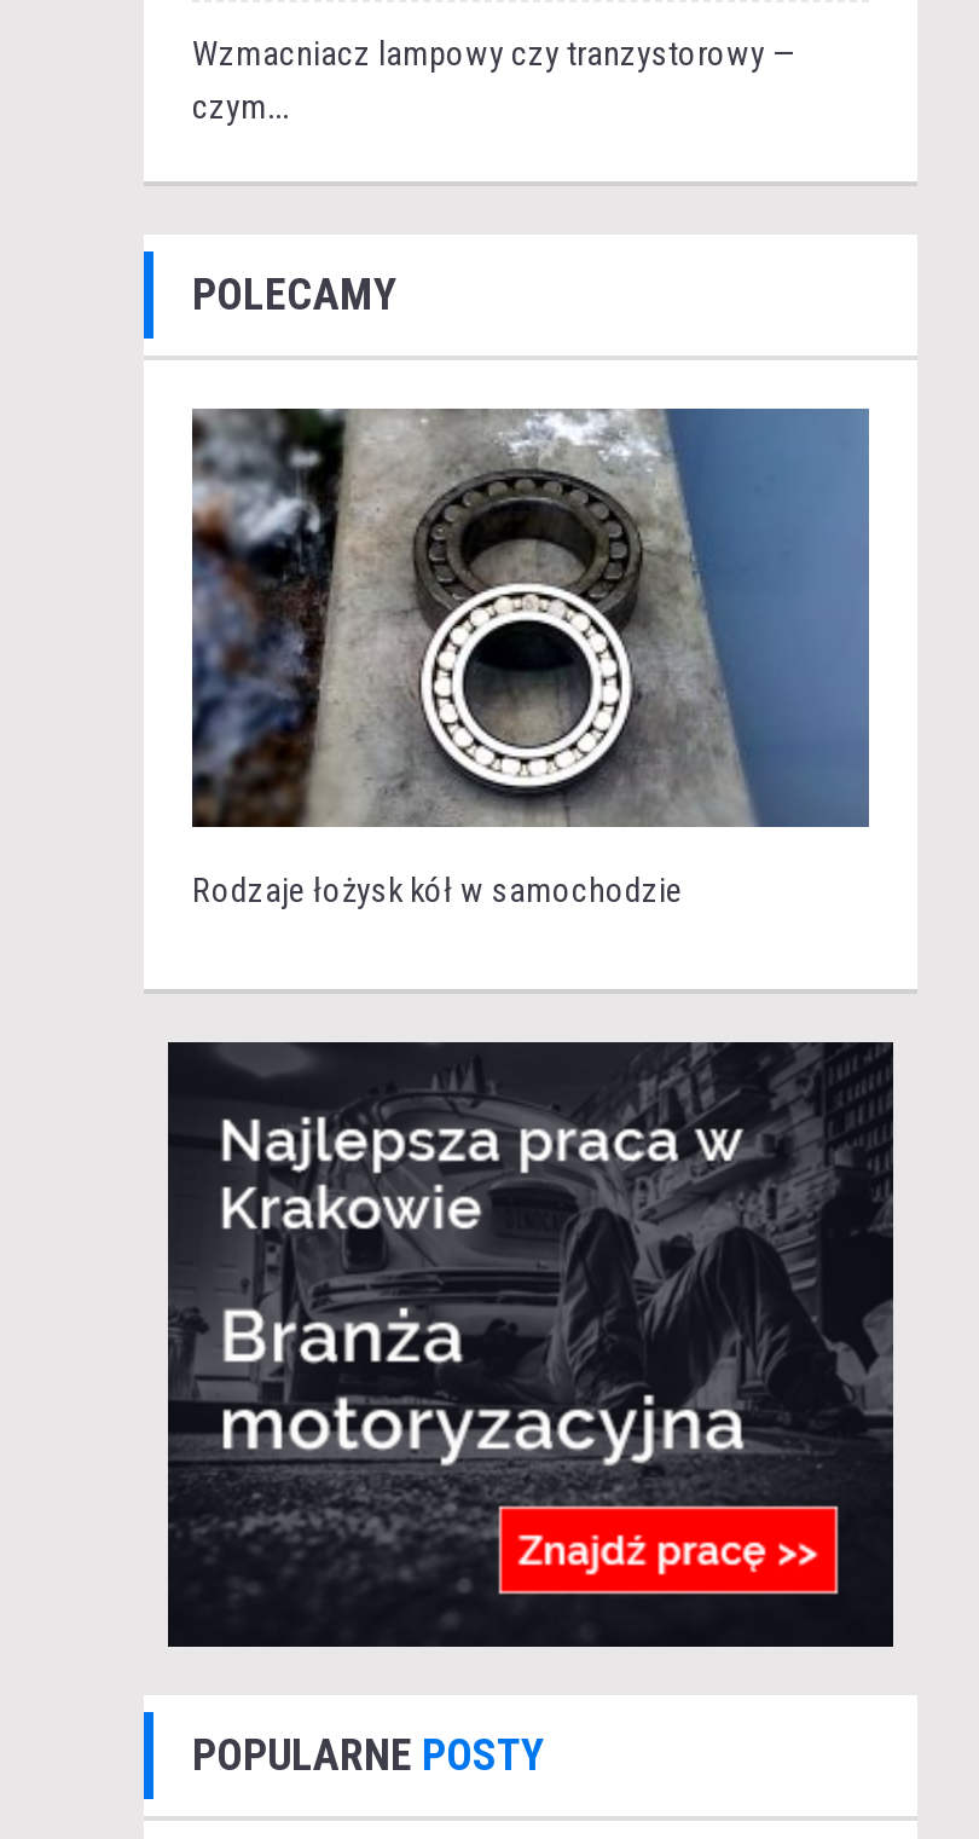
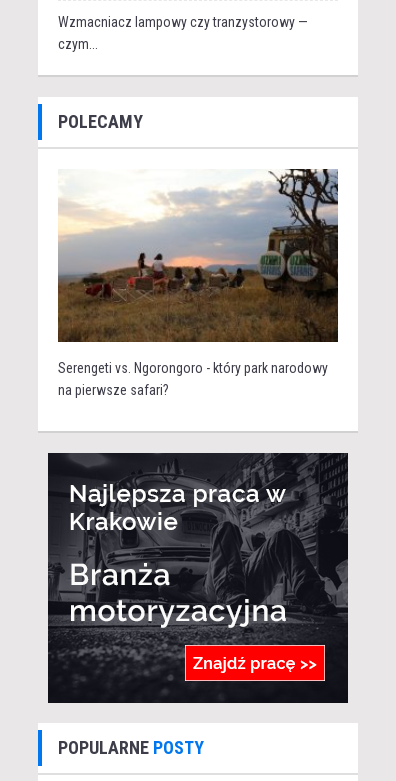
- [image]
- Rodzaje łożysk kół w samochodzie
+ [image]
+ Serengeti vs. Ngorongoro - który park narodowy
+ na pierwsze safari?
